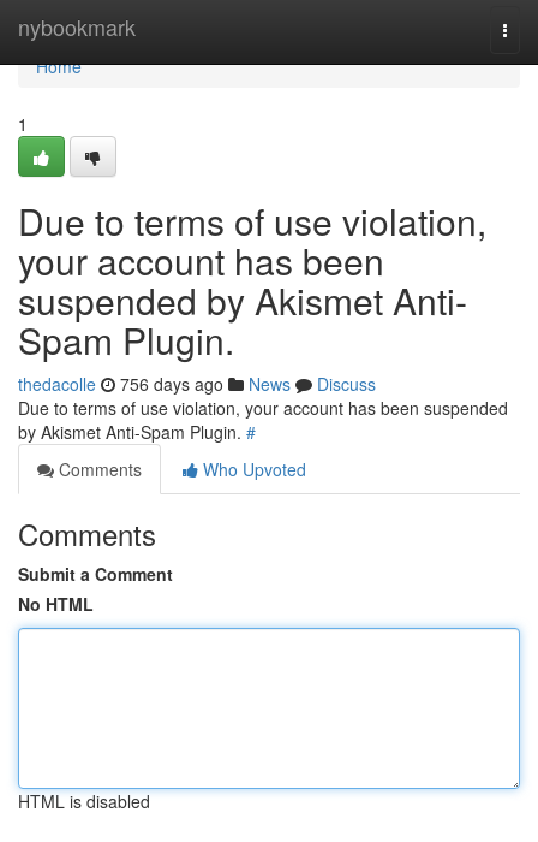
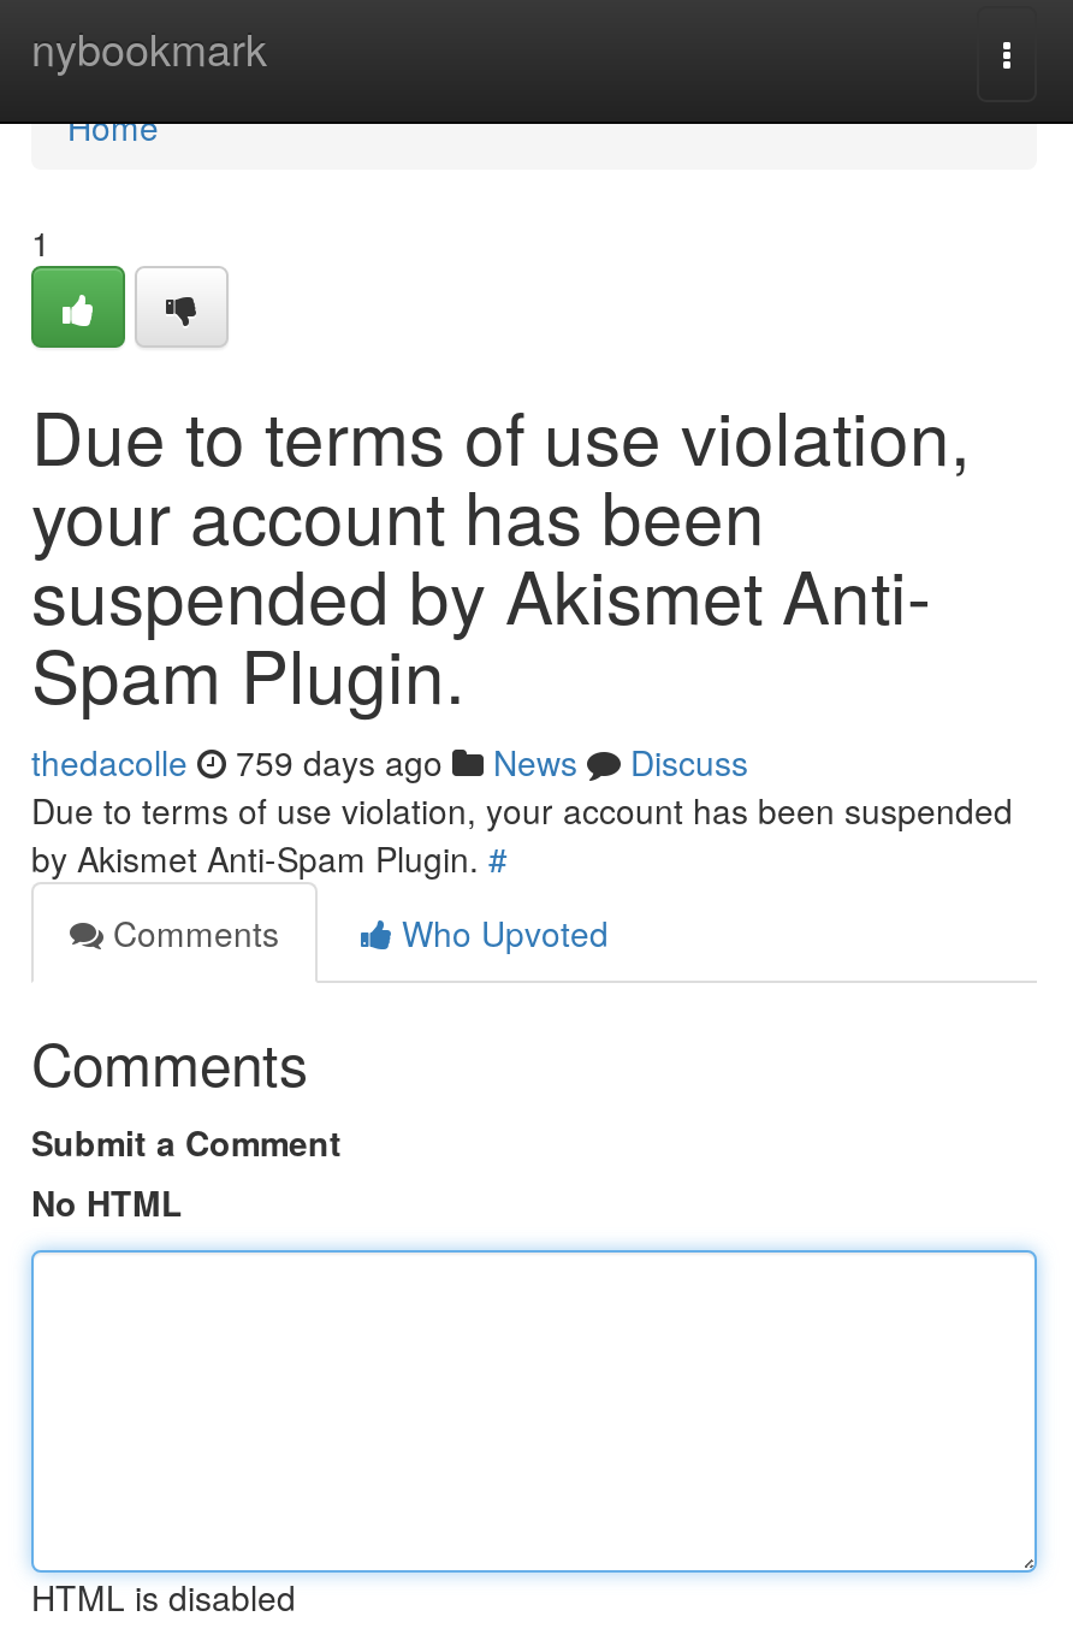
- thedacolle 756 days ago News Discuss
+ thedacolle 759 days ago News Discuss
